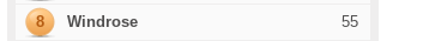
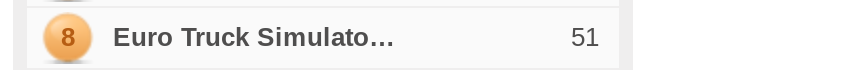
- Windrose
- 55
+ Euro Truck Simulato…
+ 51
